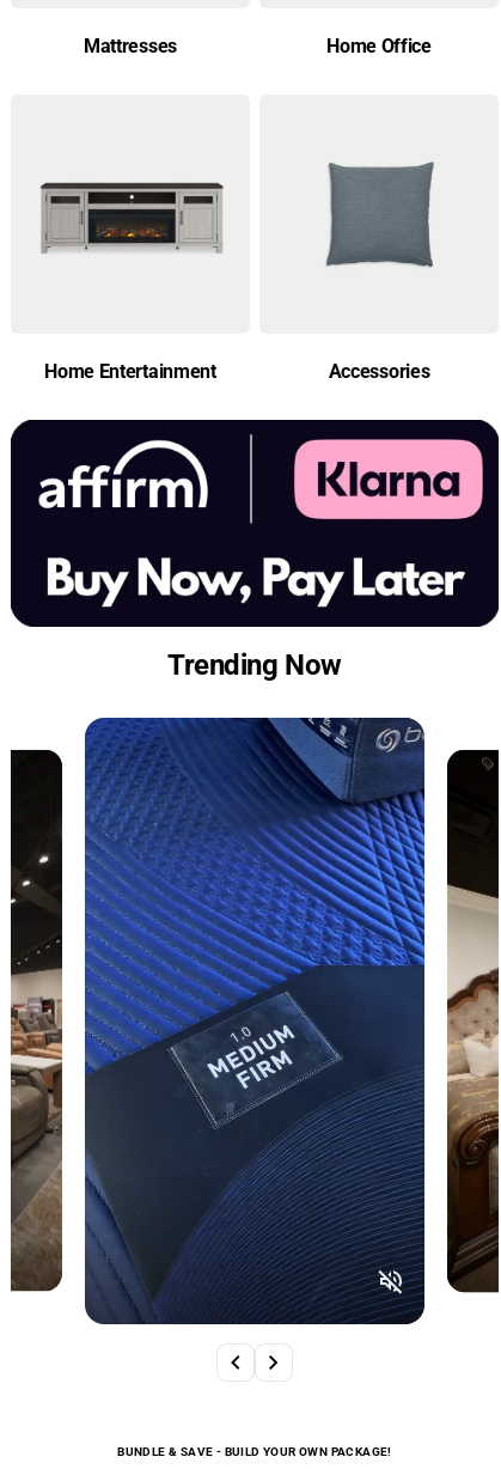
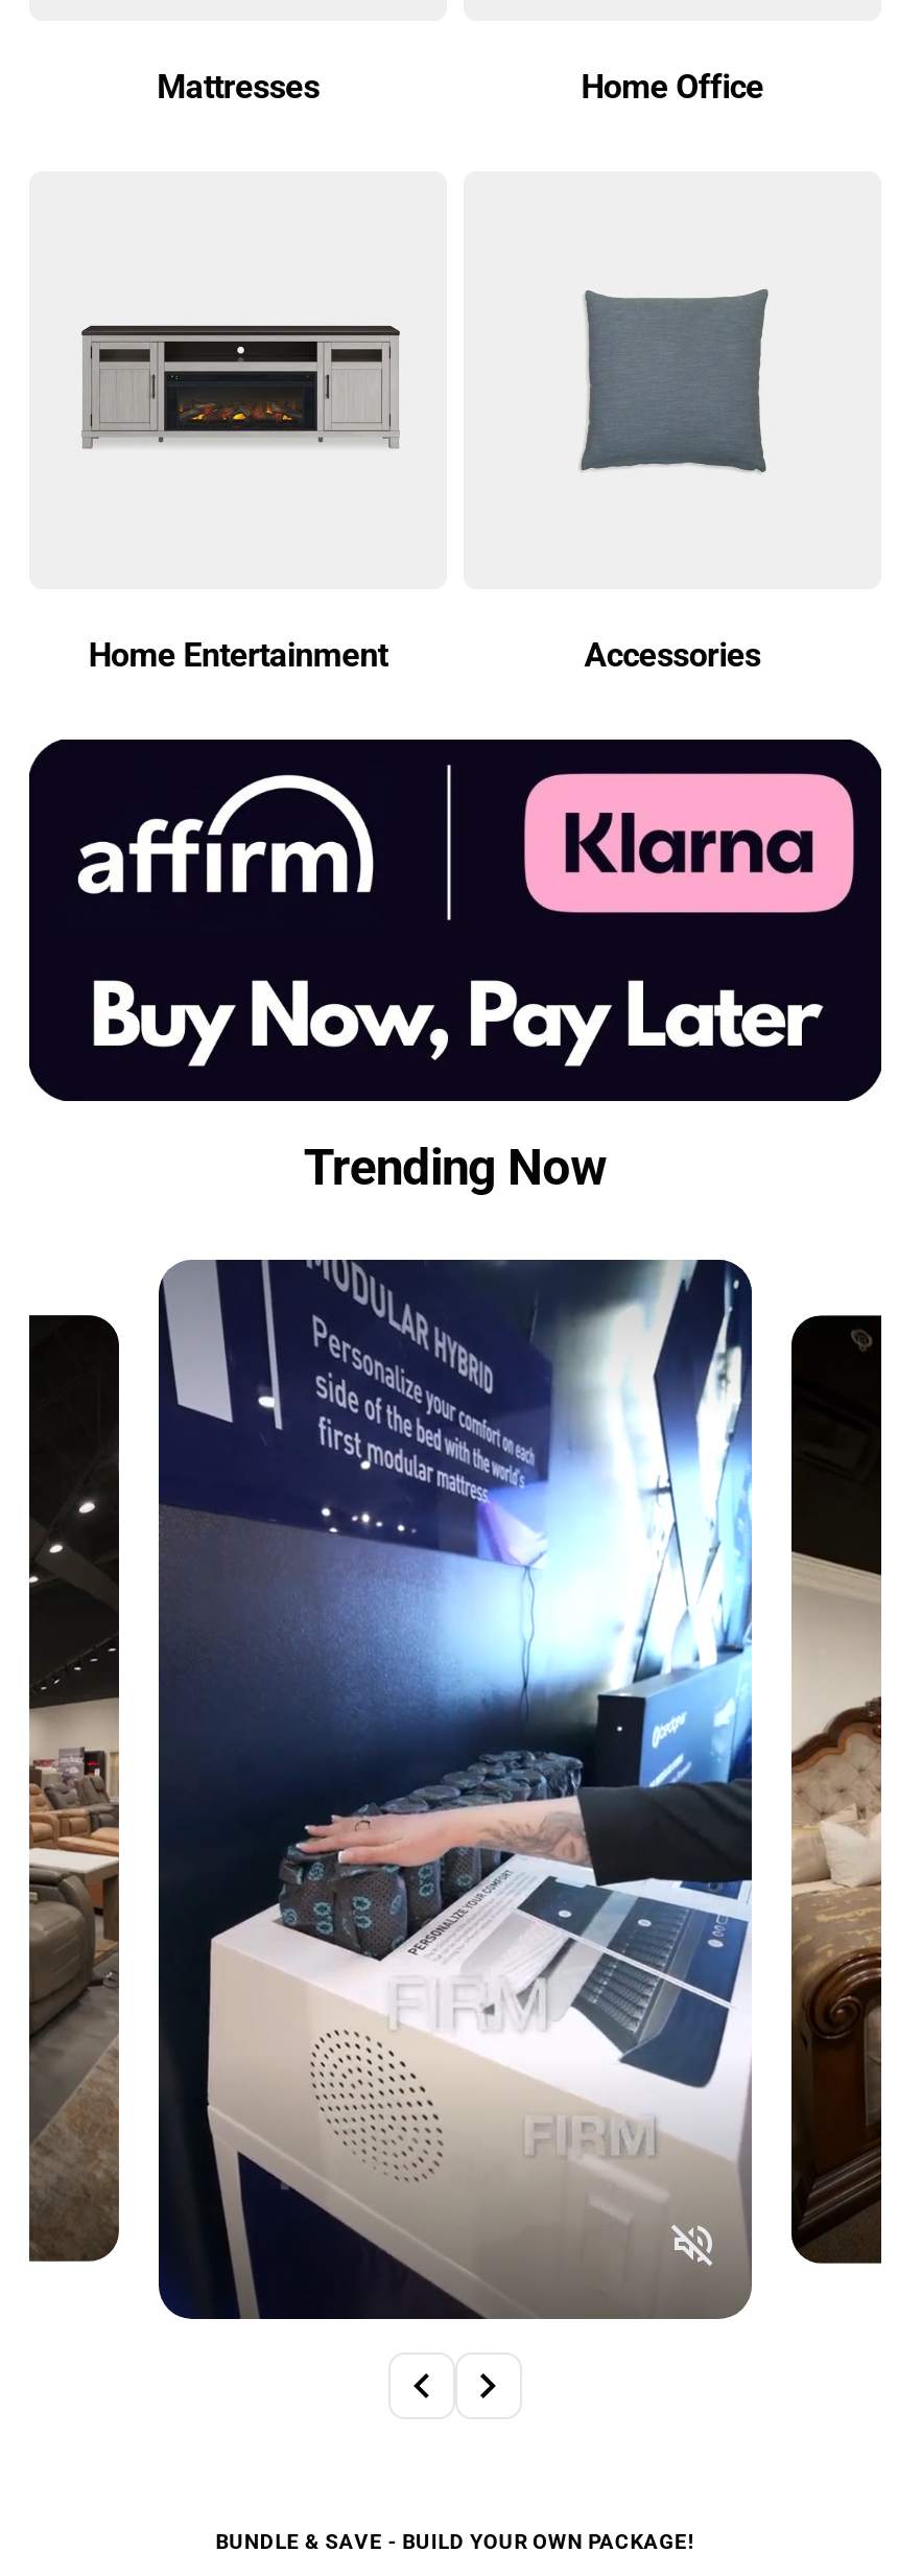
- [image]
+ [image]
